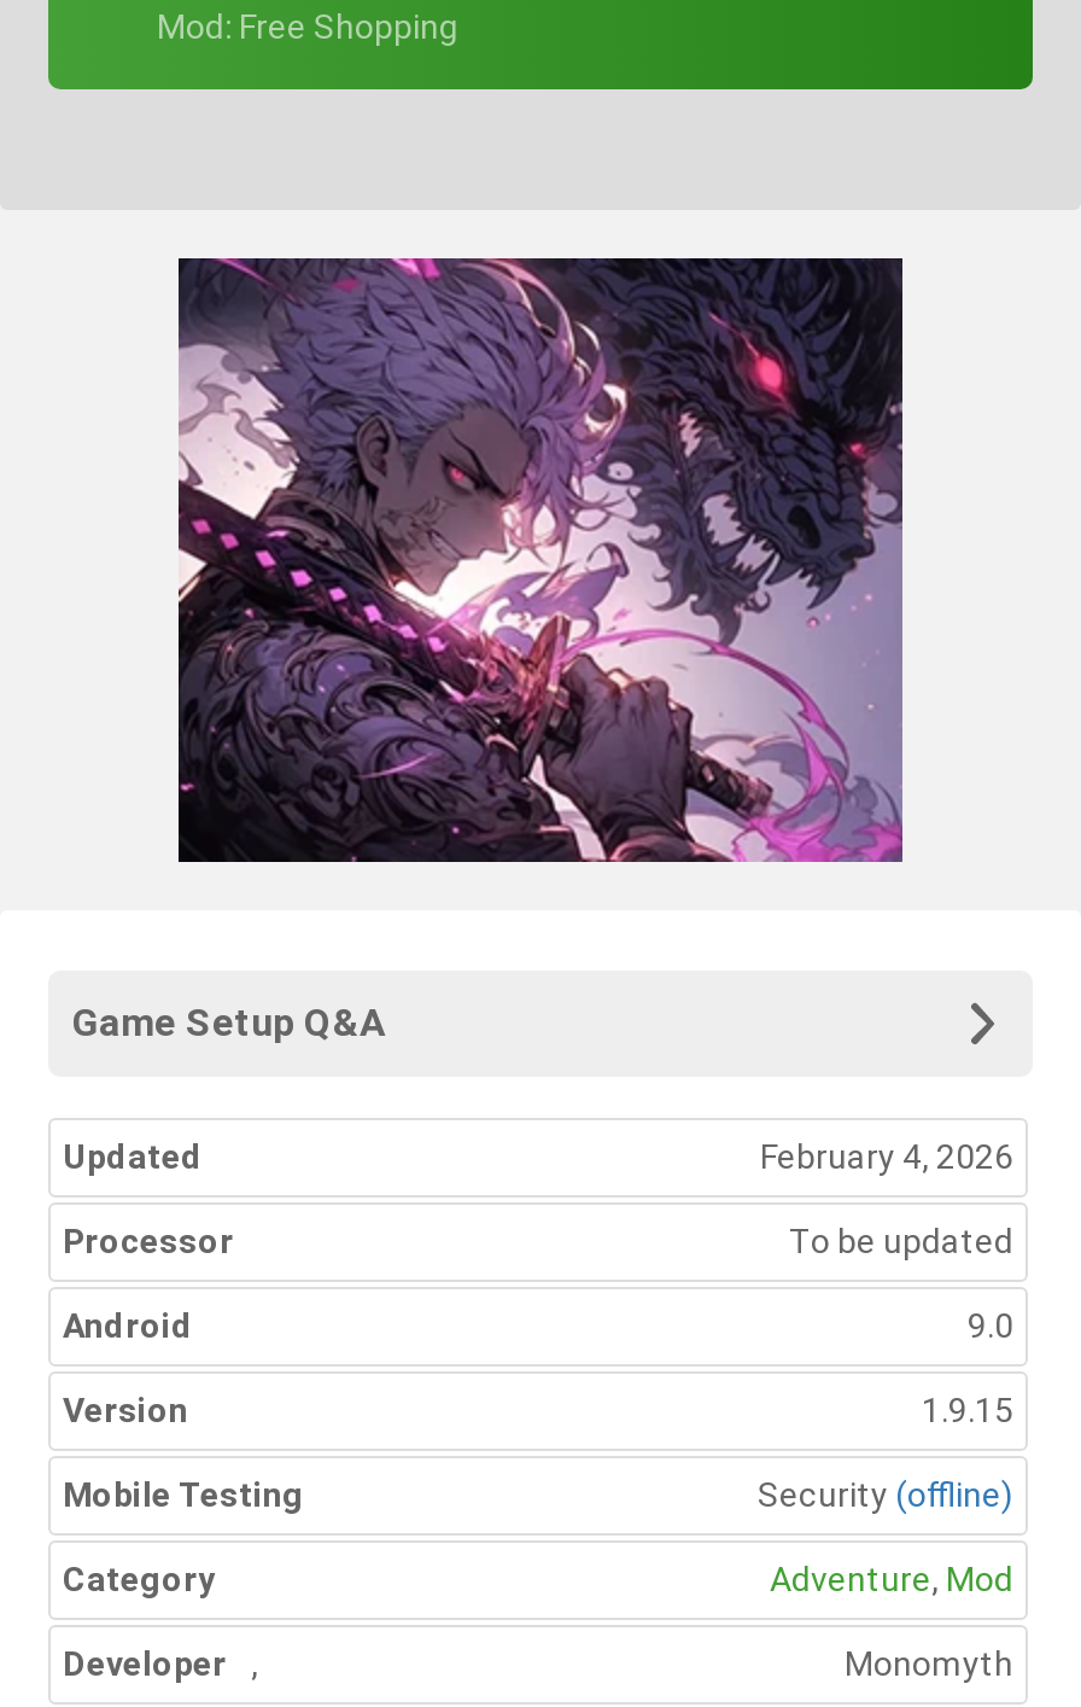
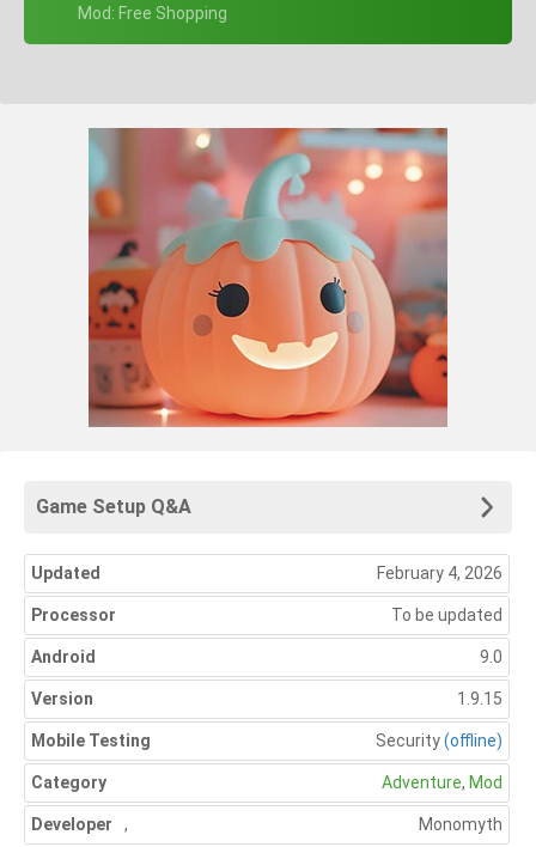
- [image]
+ [image]
